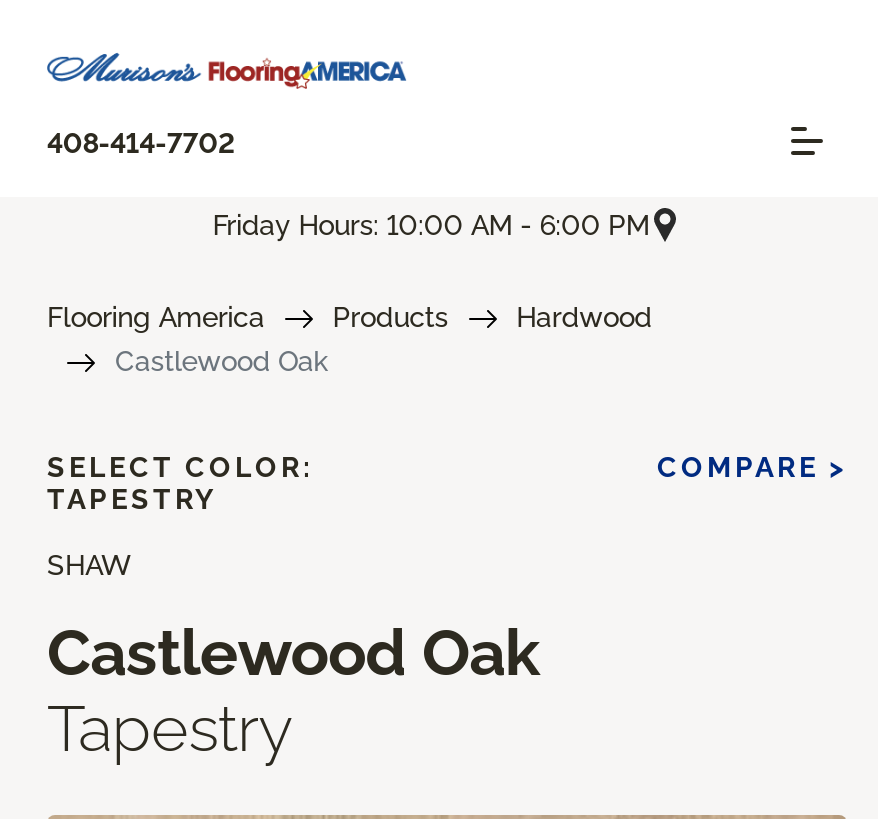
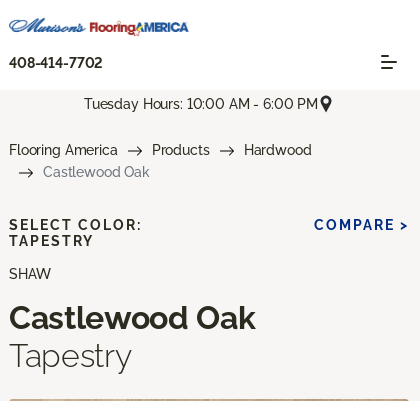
- Friday Hours: 10:00 AM - 6:00 PM
+ Tuesday Hours: 10:00 AM - 6:00 PM
